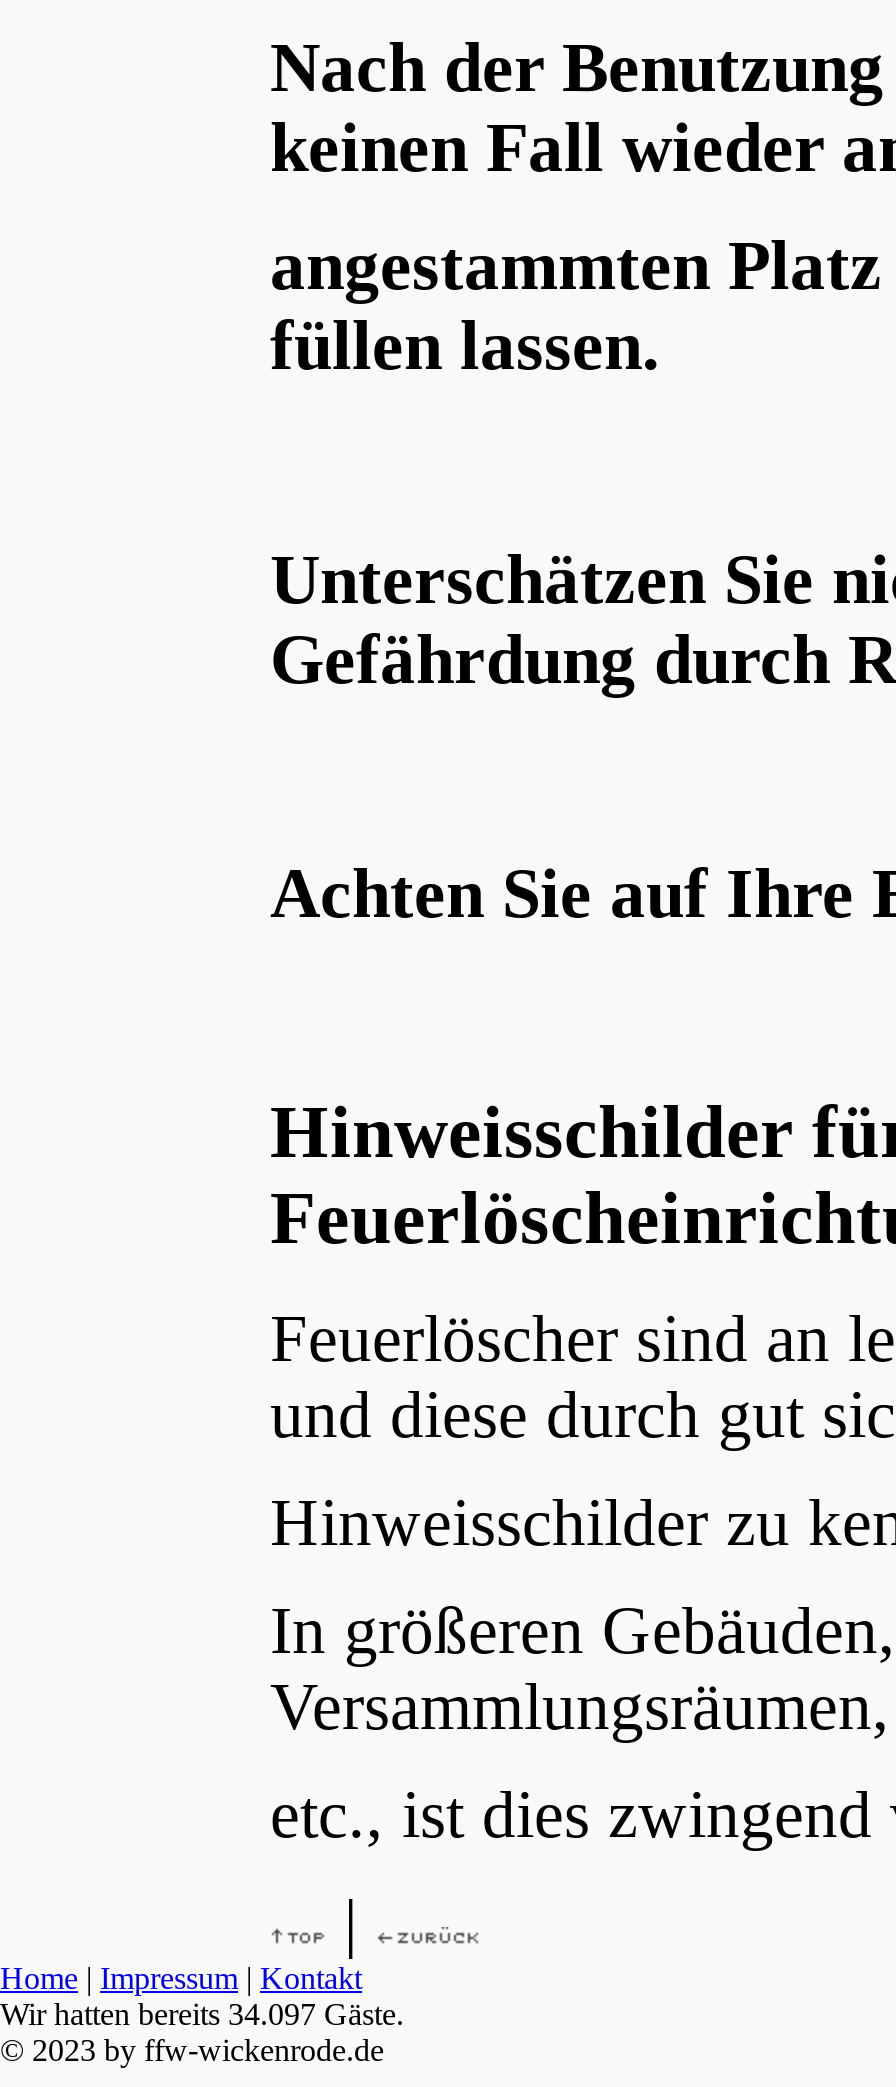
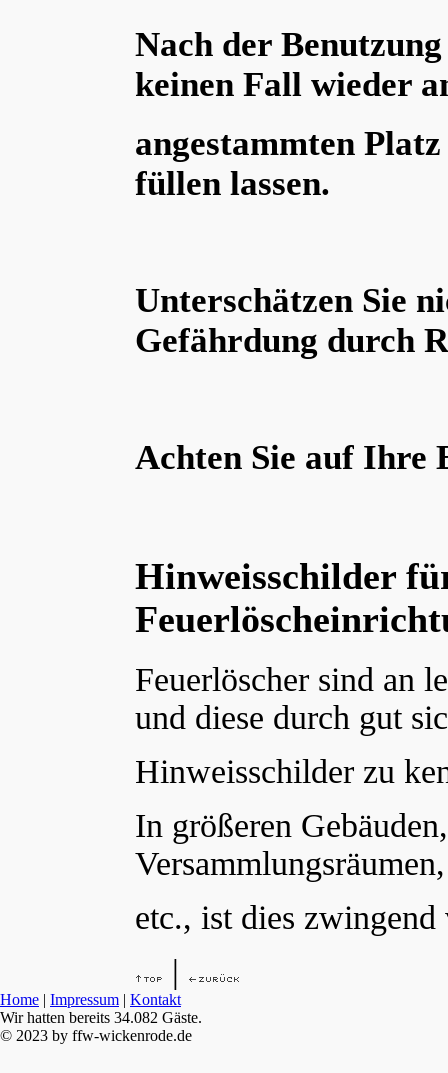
- Wir hatten bereits 34.097 Gäste.
+ Wir hatten bereits 34.082 Gäste.
